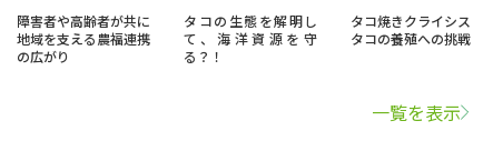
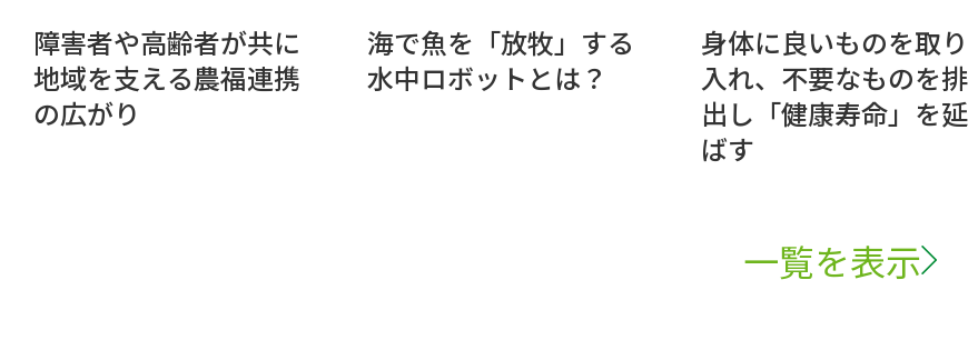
- タコの生態を解明し
- て、海洋資源を守
- る？！
+ 海で魚を「放牧」する
+ 水中ロボットとは？

- タコ焼きクライシス
- タコの養殖への挑戦
+ 身体に良いものを取り
+ 入れ、不要なものを排
+ 出し「健康寿命」を延
+ ばす
